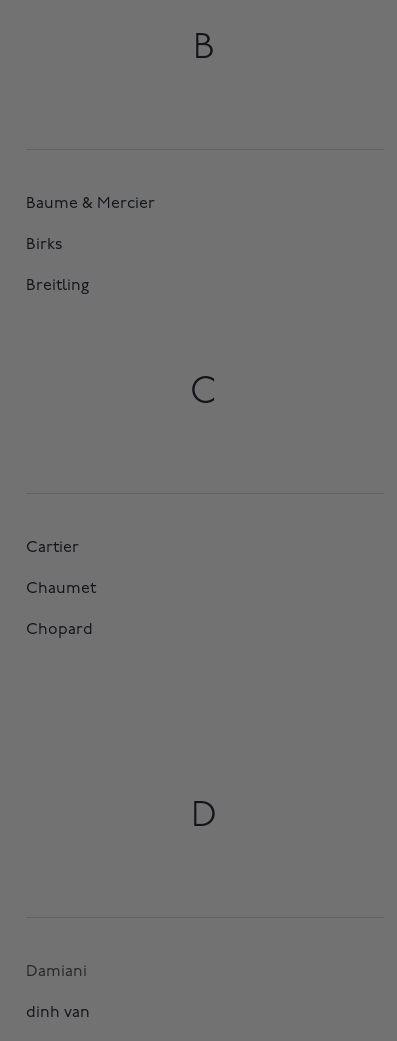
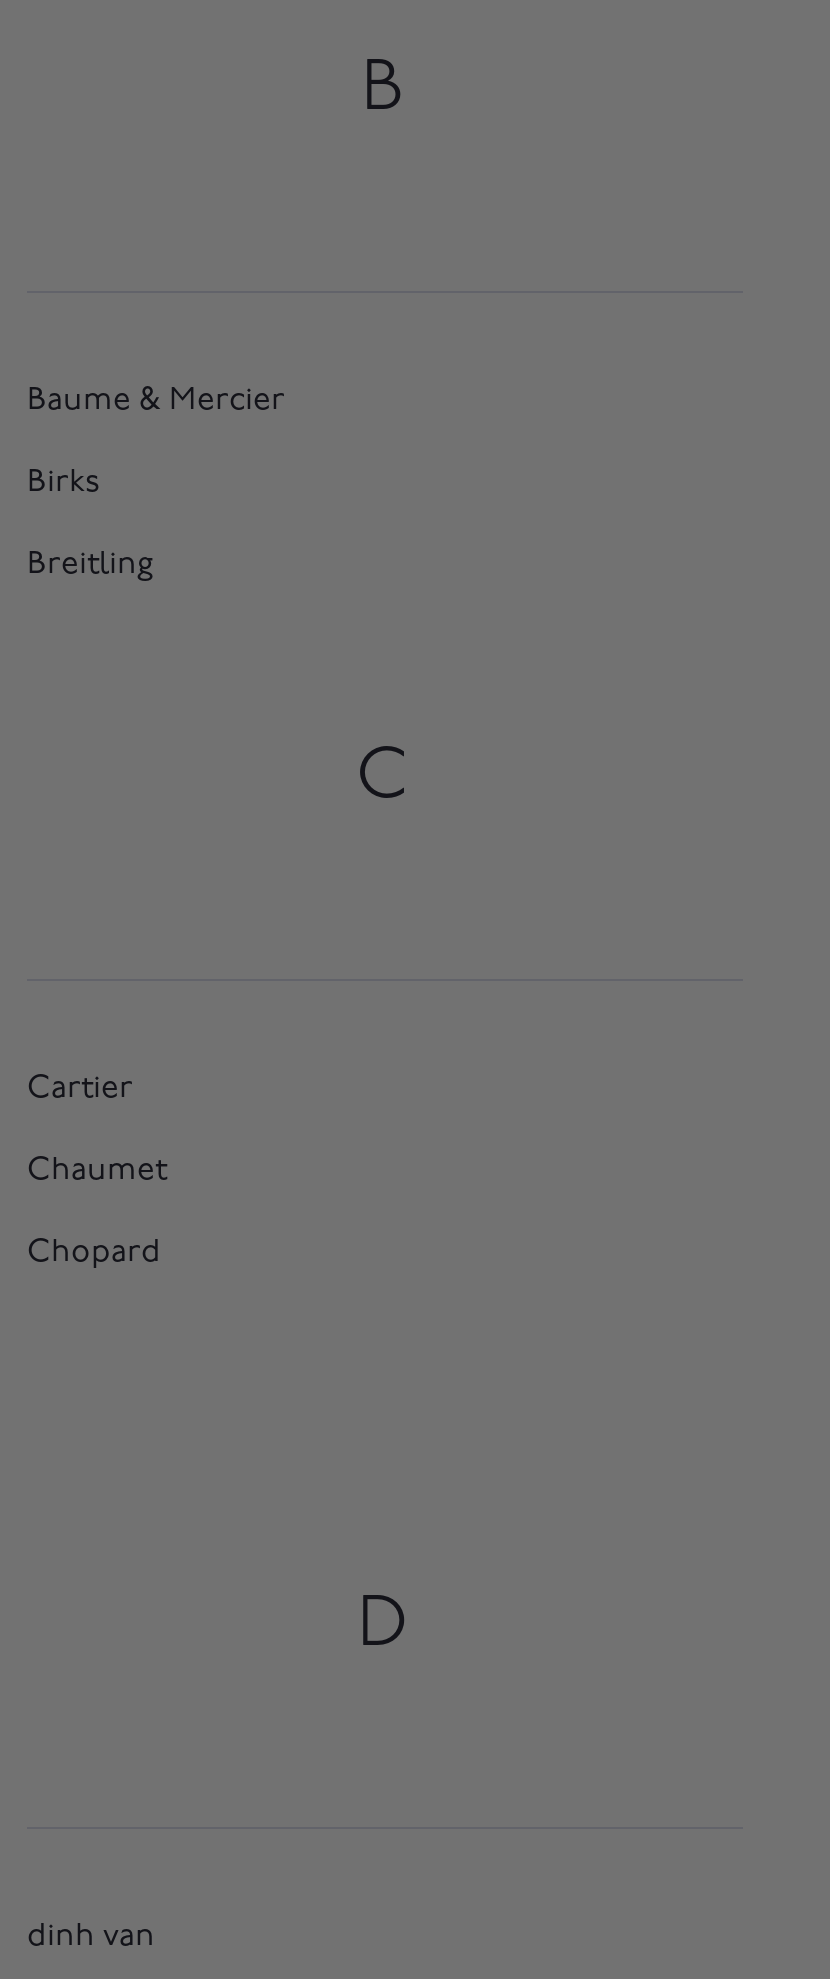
- Damiani
